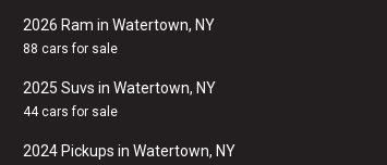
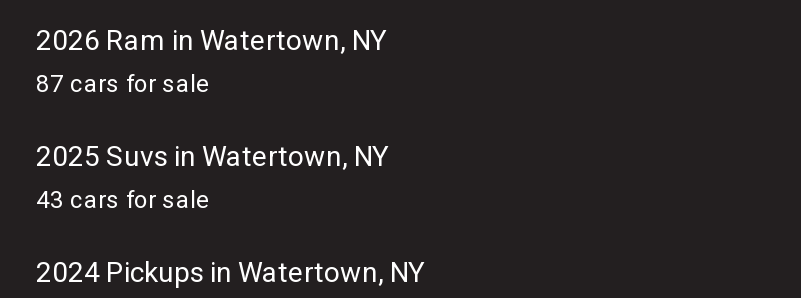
- 88 cars for sale
+ 87 cars for sale

- 44 cars for sale
+ 43 cars for sale
